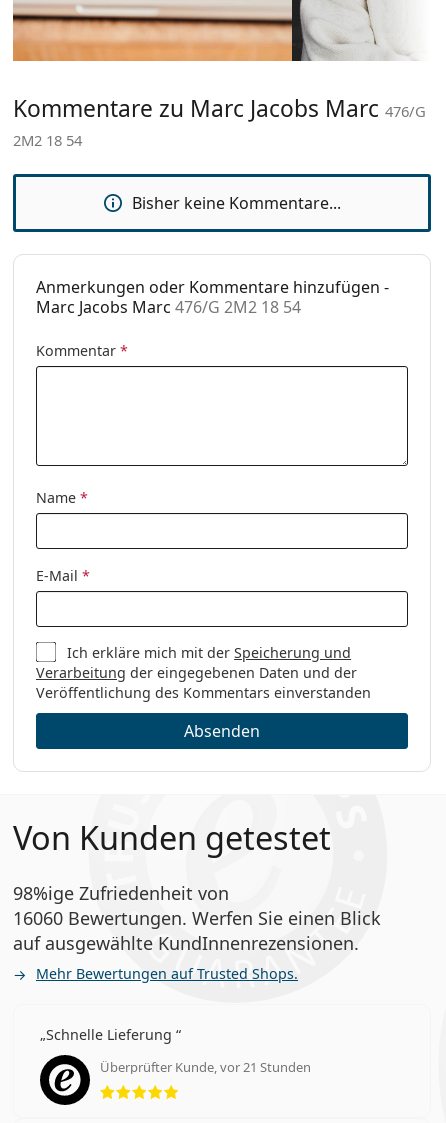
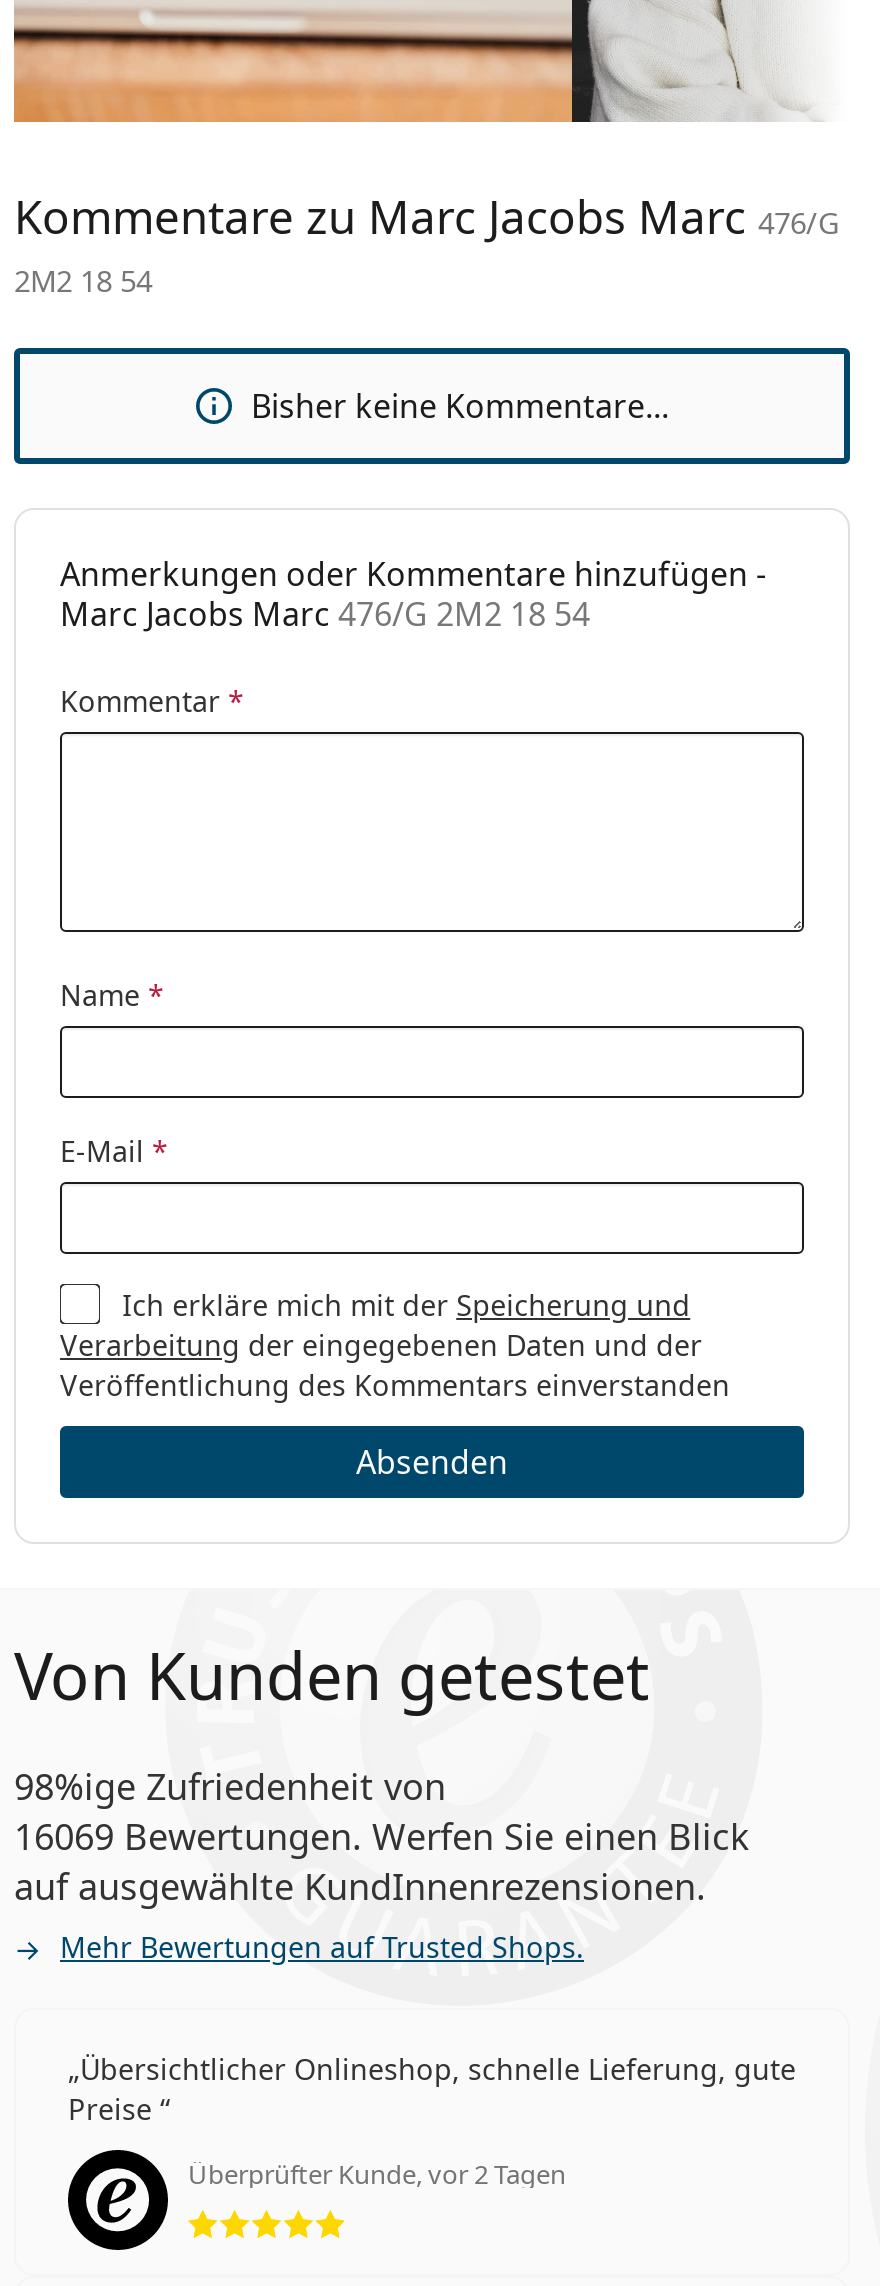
- 16060 Bewertungen. Werfen Sie einen Blick
+ 16069 Bewertungen. Werfen Sie einen Blick

- Schnelle Lieferung
+ Übersichtlicher Onlineshop, schnelle Lieferung, gute
+ Preise

- Überprüfter Kunde, vor 21 Stunden
+ Überprüfter Kunde, vor 2 Tagen
